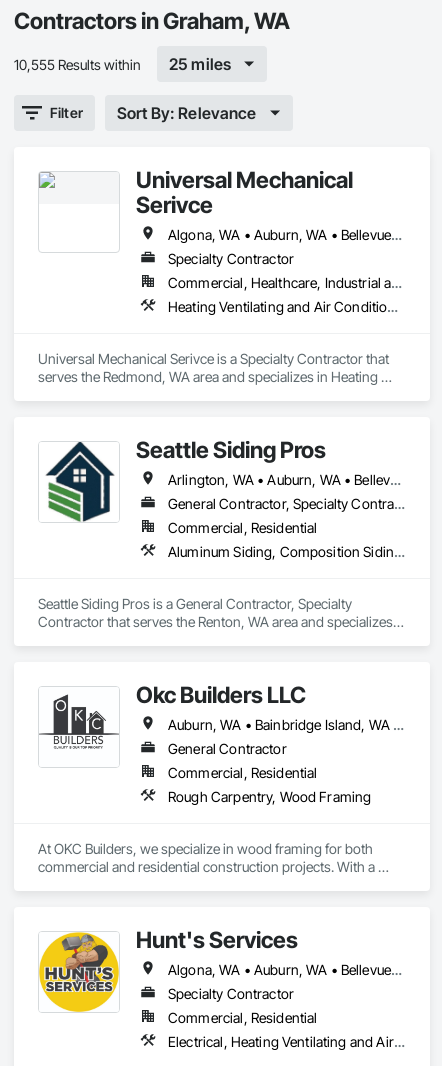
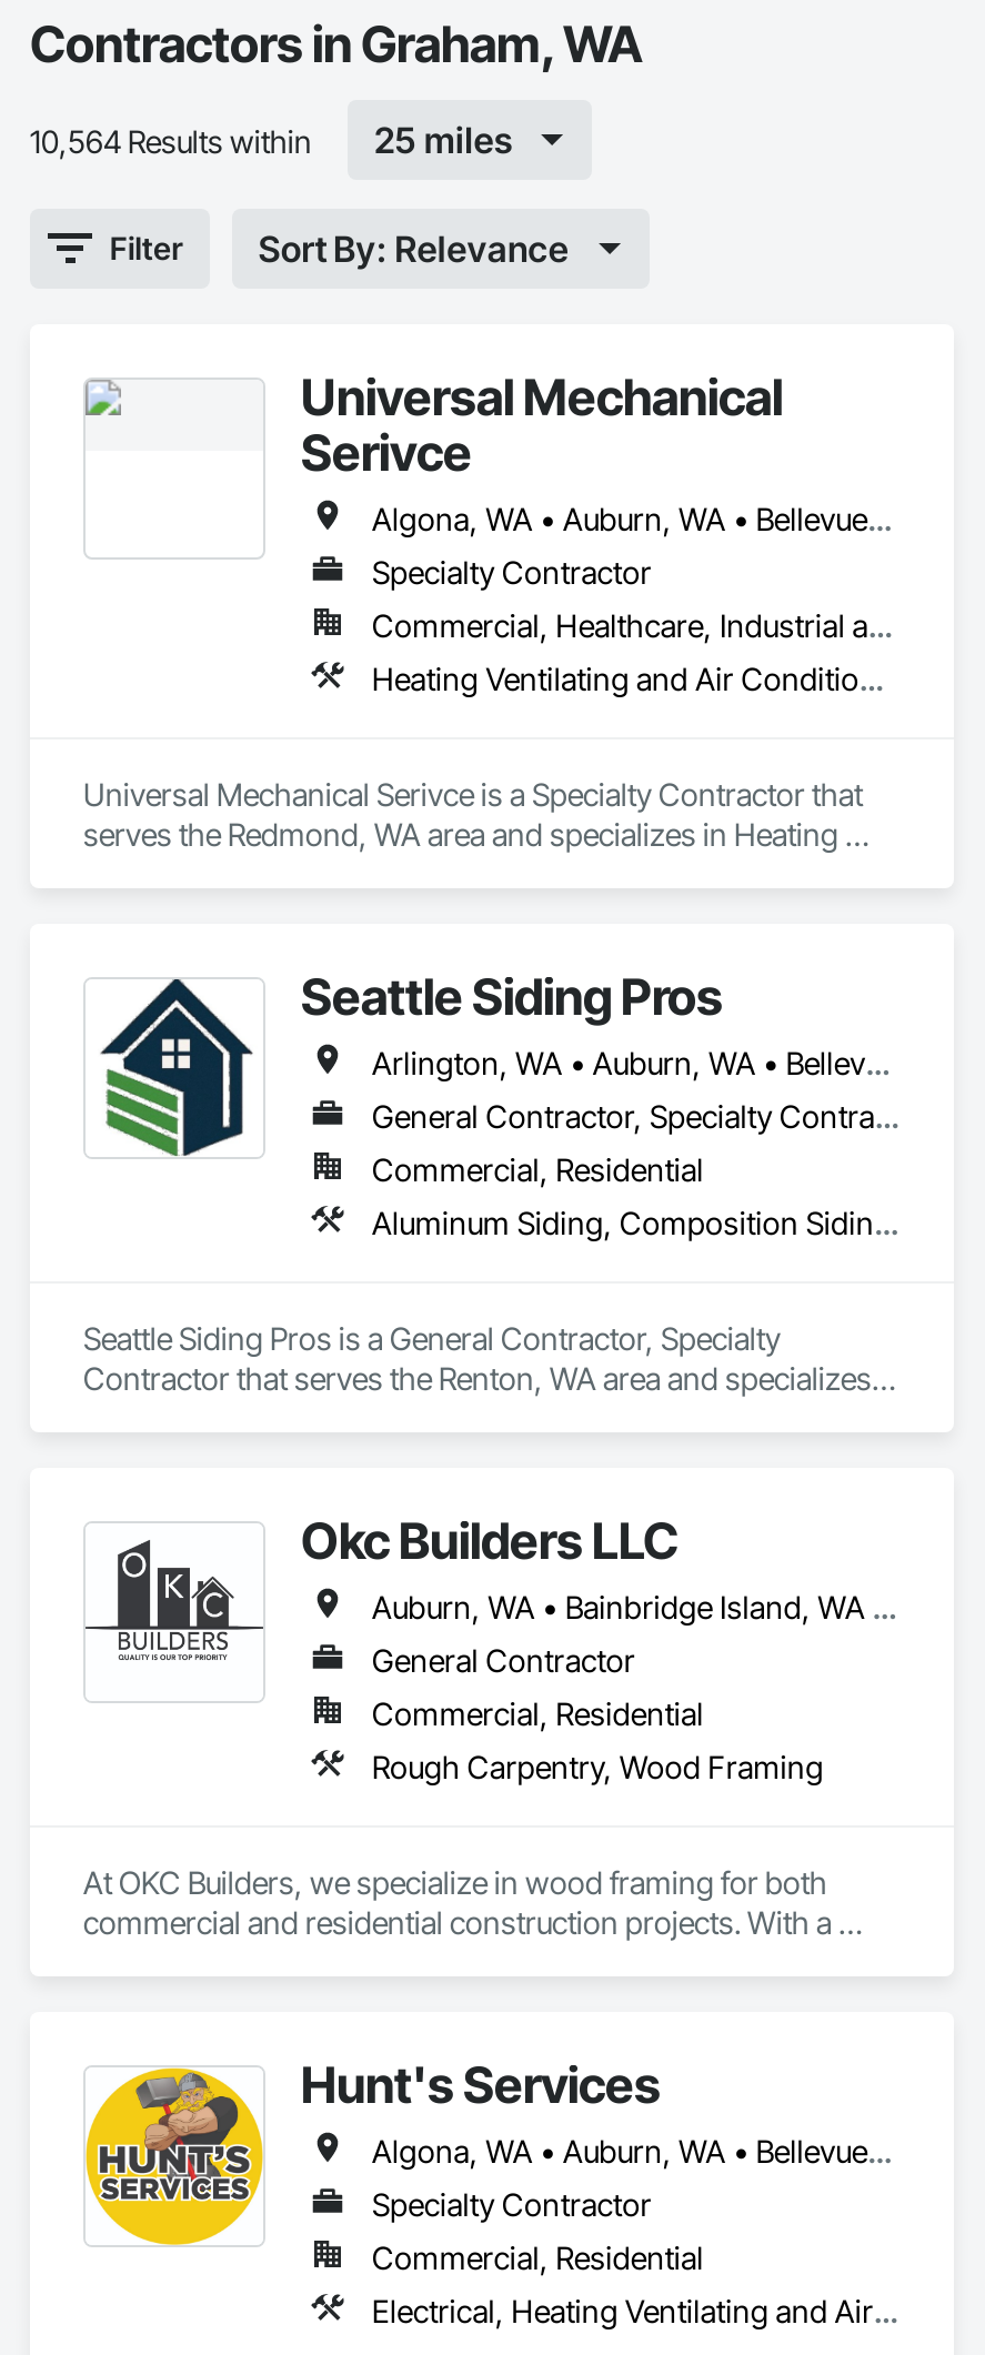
- 10,555 Results within
+ 10,564 Results within
